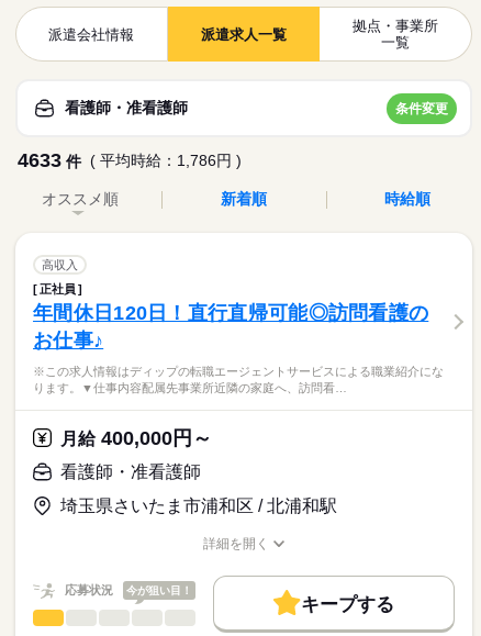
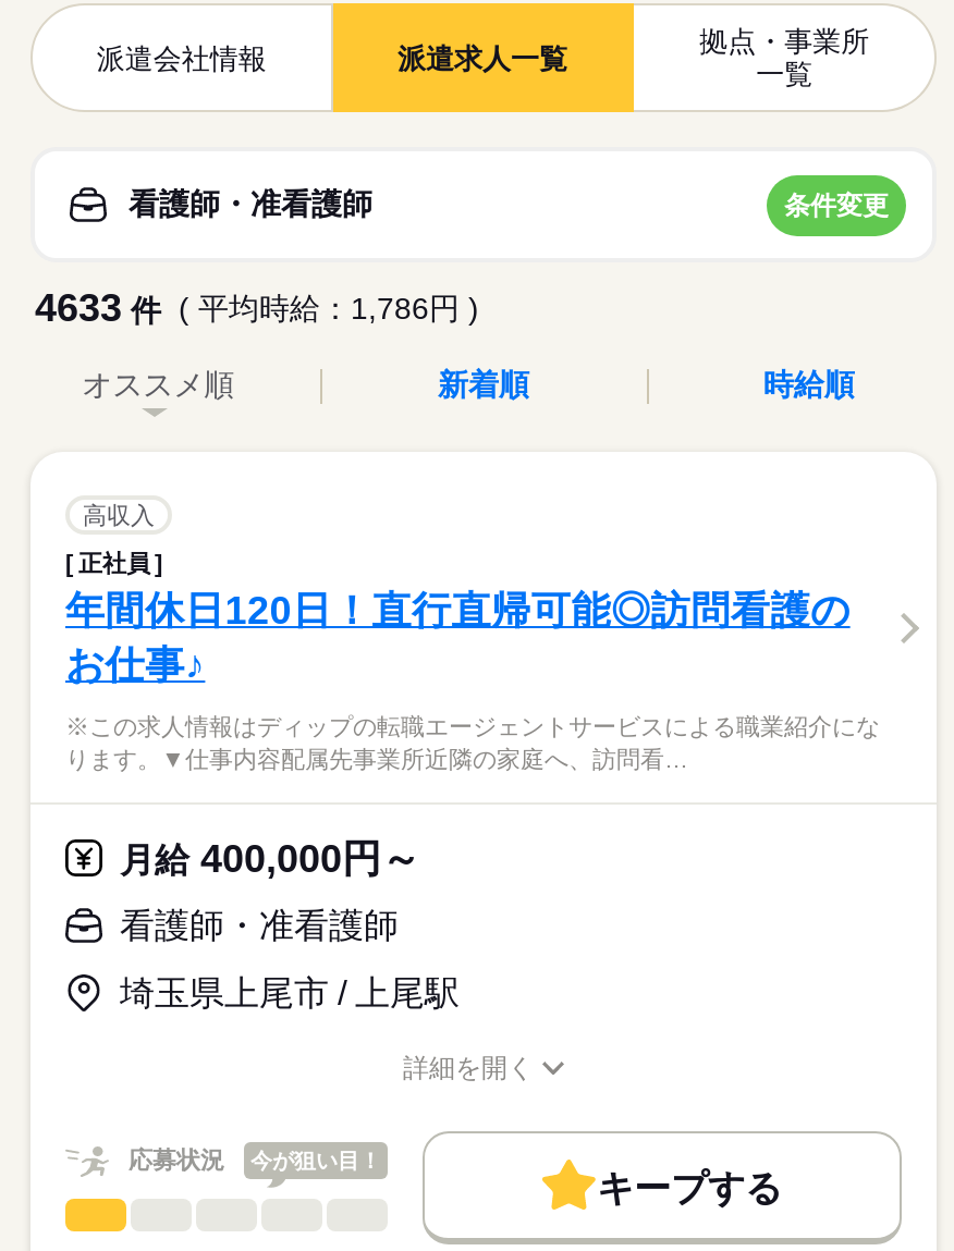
- 埼玉県さいたま市浦和区 / 北浦和駅
+ 埼玉県上尾市 / 上尾駅
